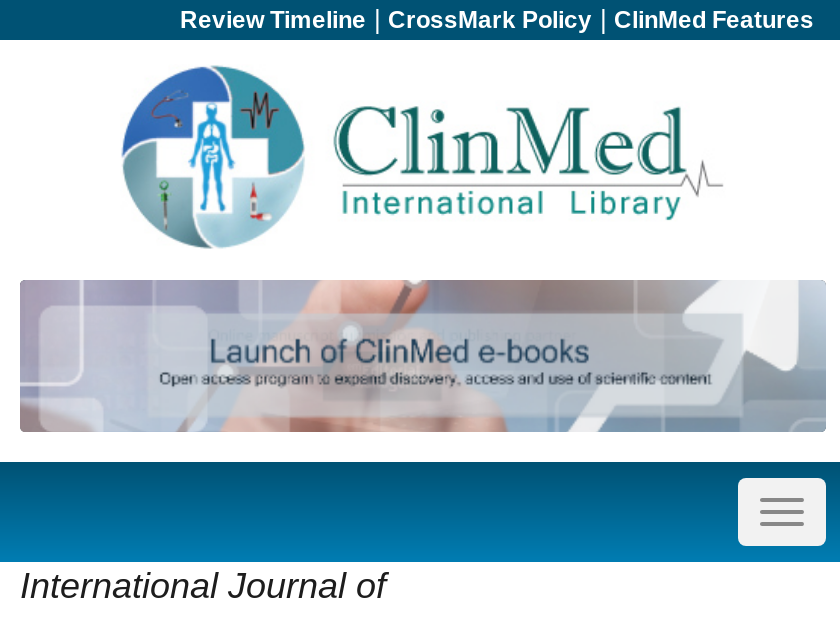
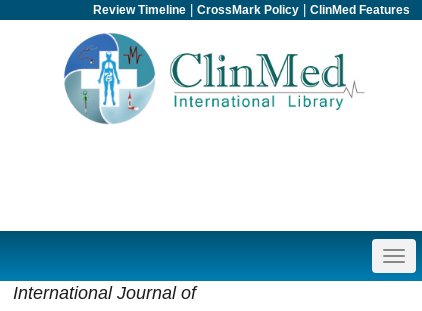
- [image]
